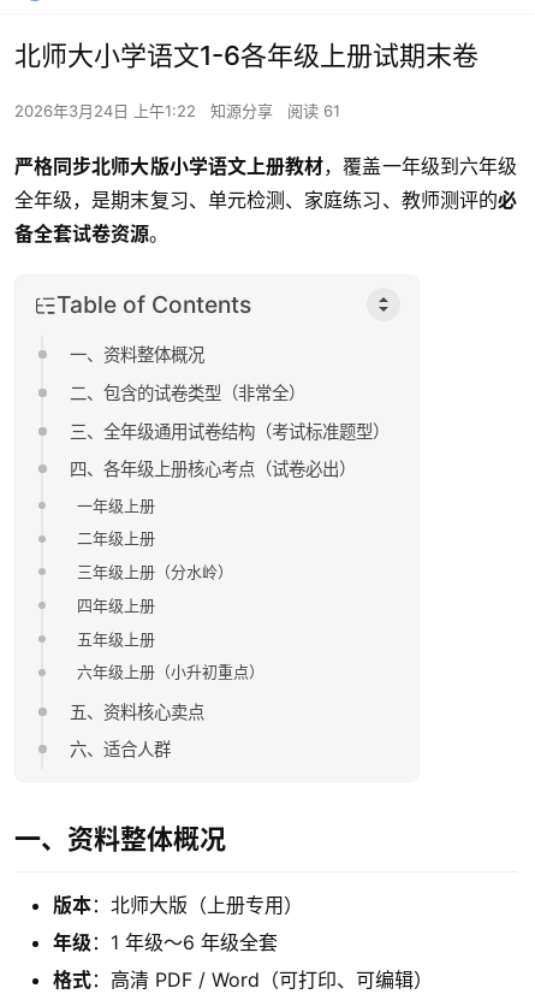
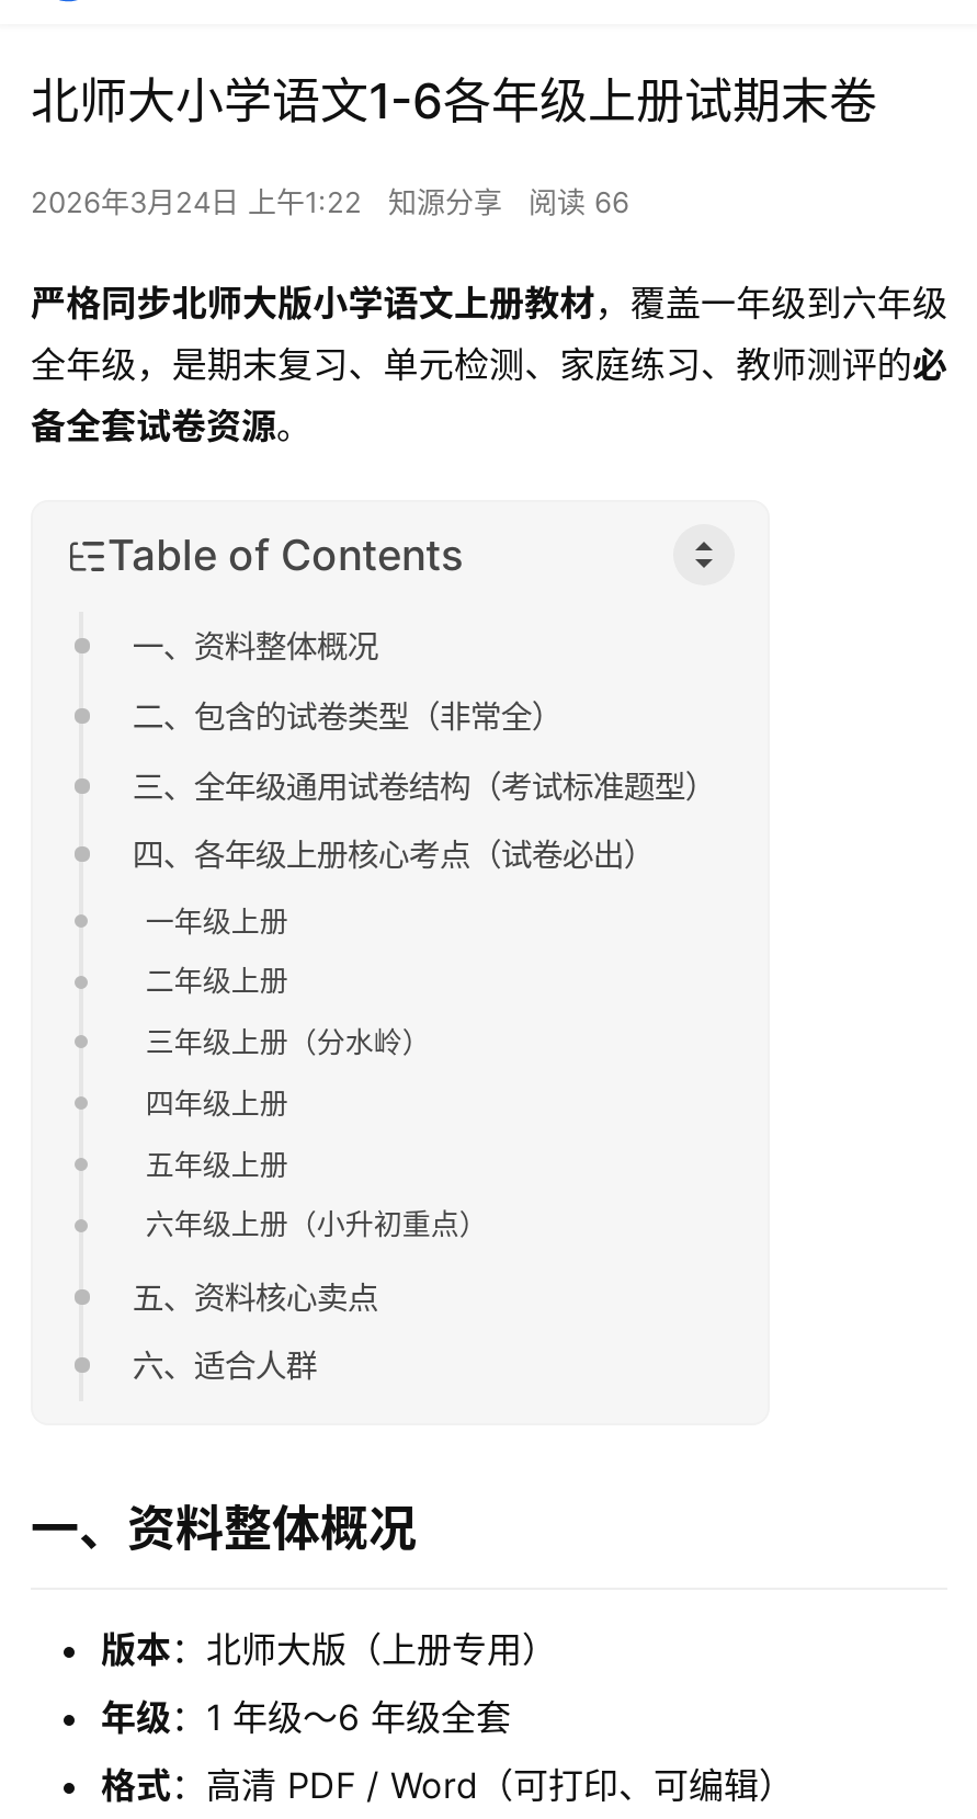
- 2026年3月24日 上午1:22 知源分享 阅读 61
+ 2026年3月24日 上午1:22 知源分享 阅读 66
